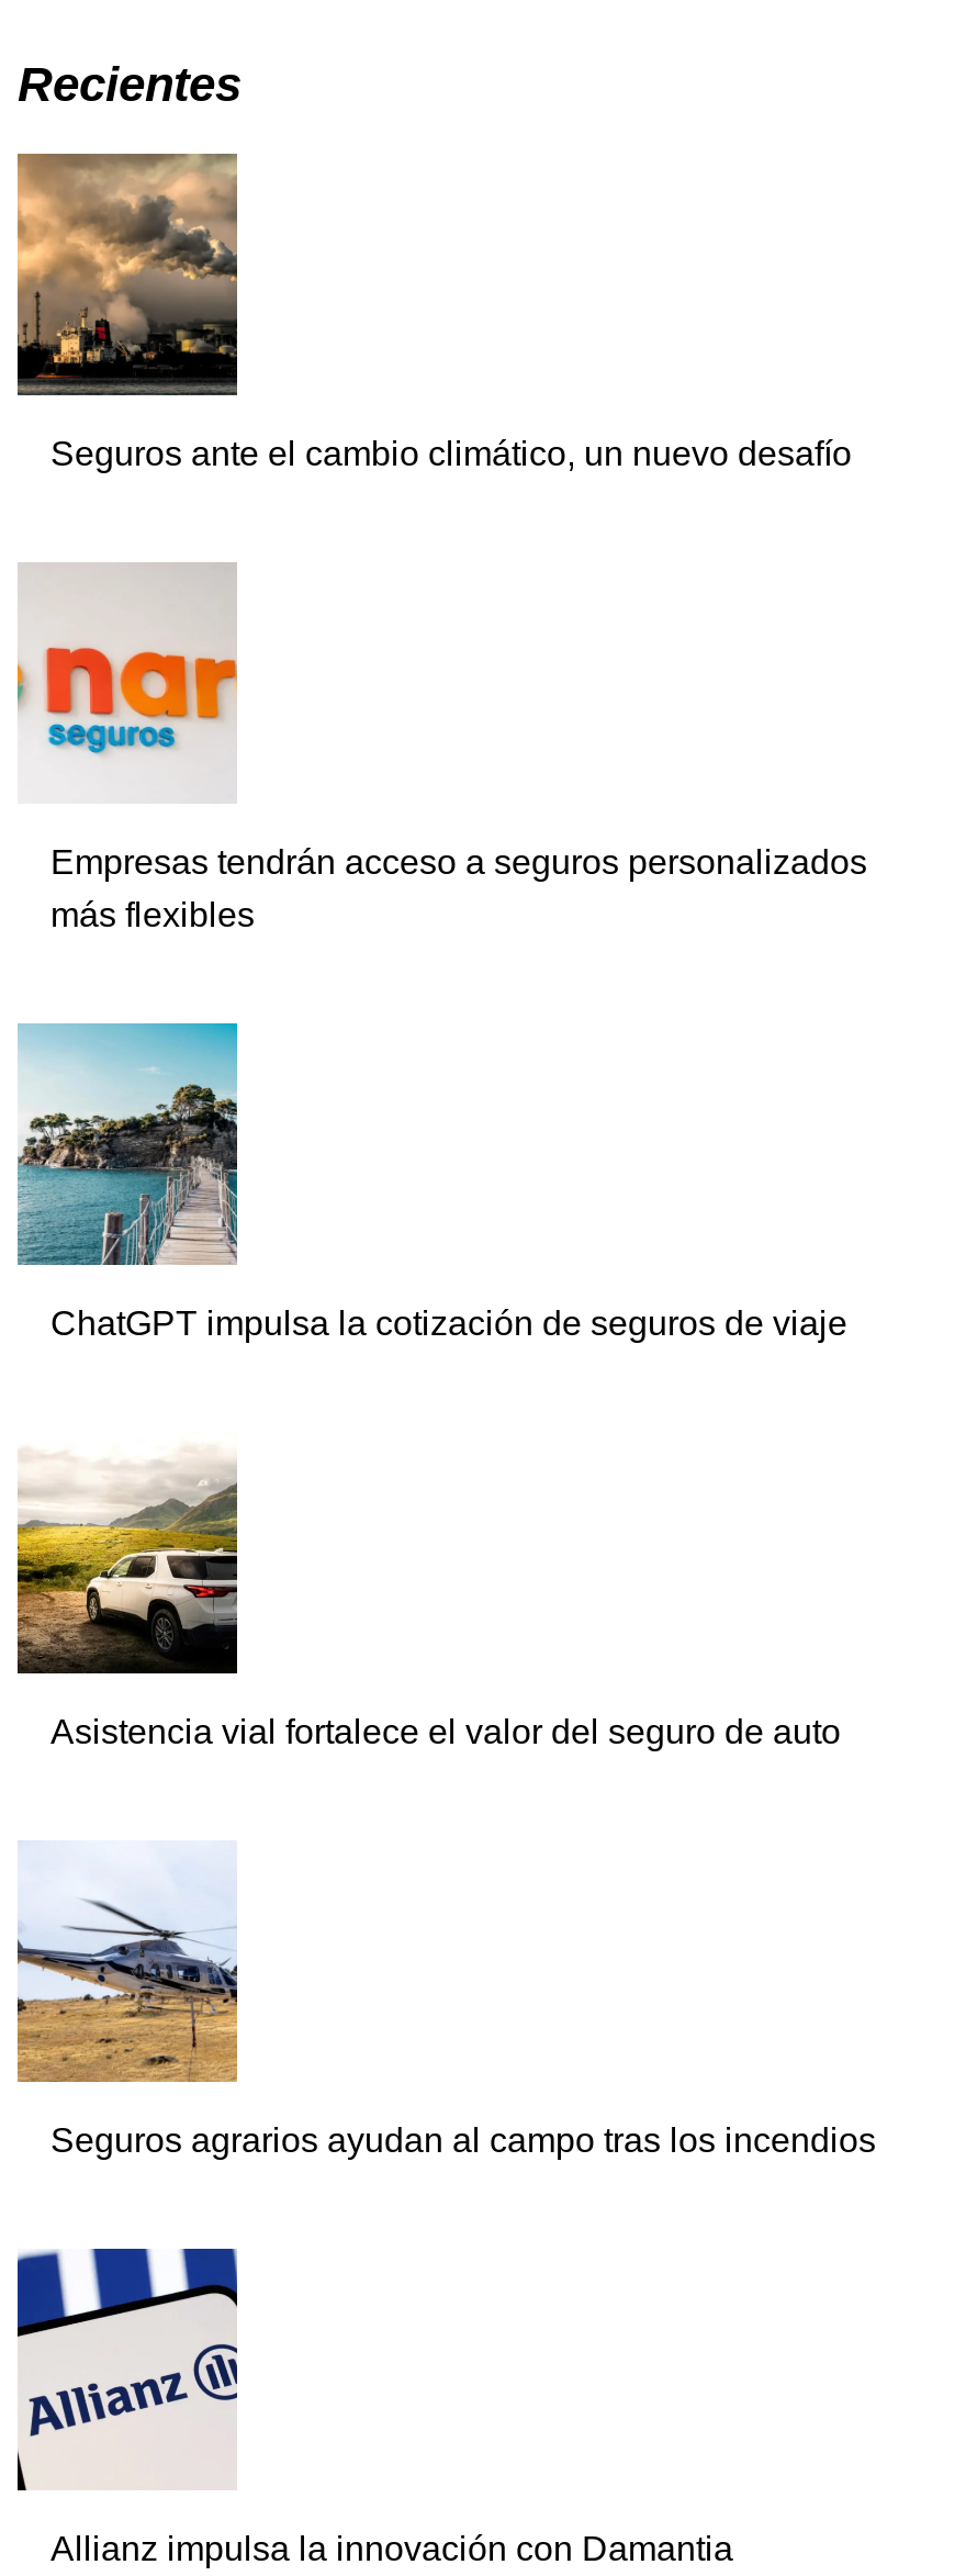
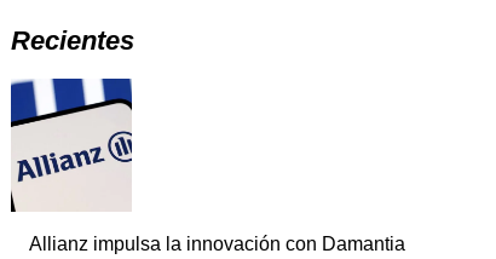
- [image]
- Seguros ante el cambio climático, un nuevo desafío

- [image]
- Empresas tendrán acceso a seguros personalizados
- más flexibles

- [image]
- ChatGPT impulsa la cotización de seguros de viaje

- [image]
- Asistencia vial fortalece el valor del seguro de auto

- [image]
- Seguros agrarios ayudan al campo tras los incendios
